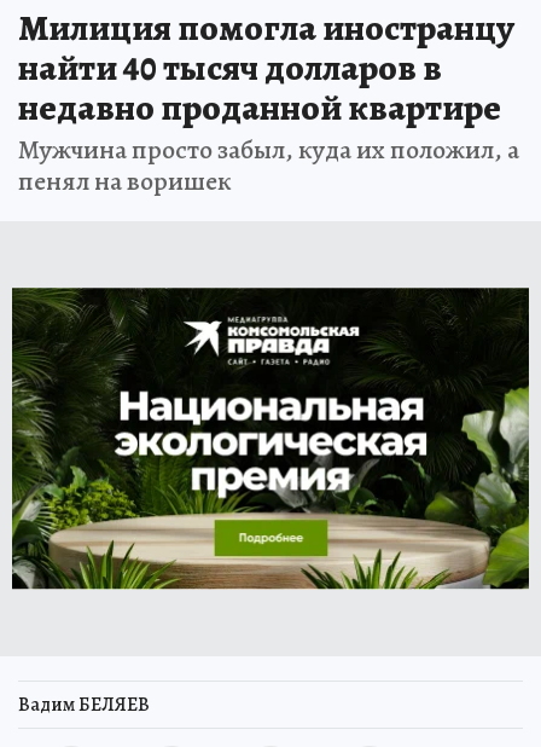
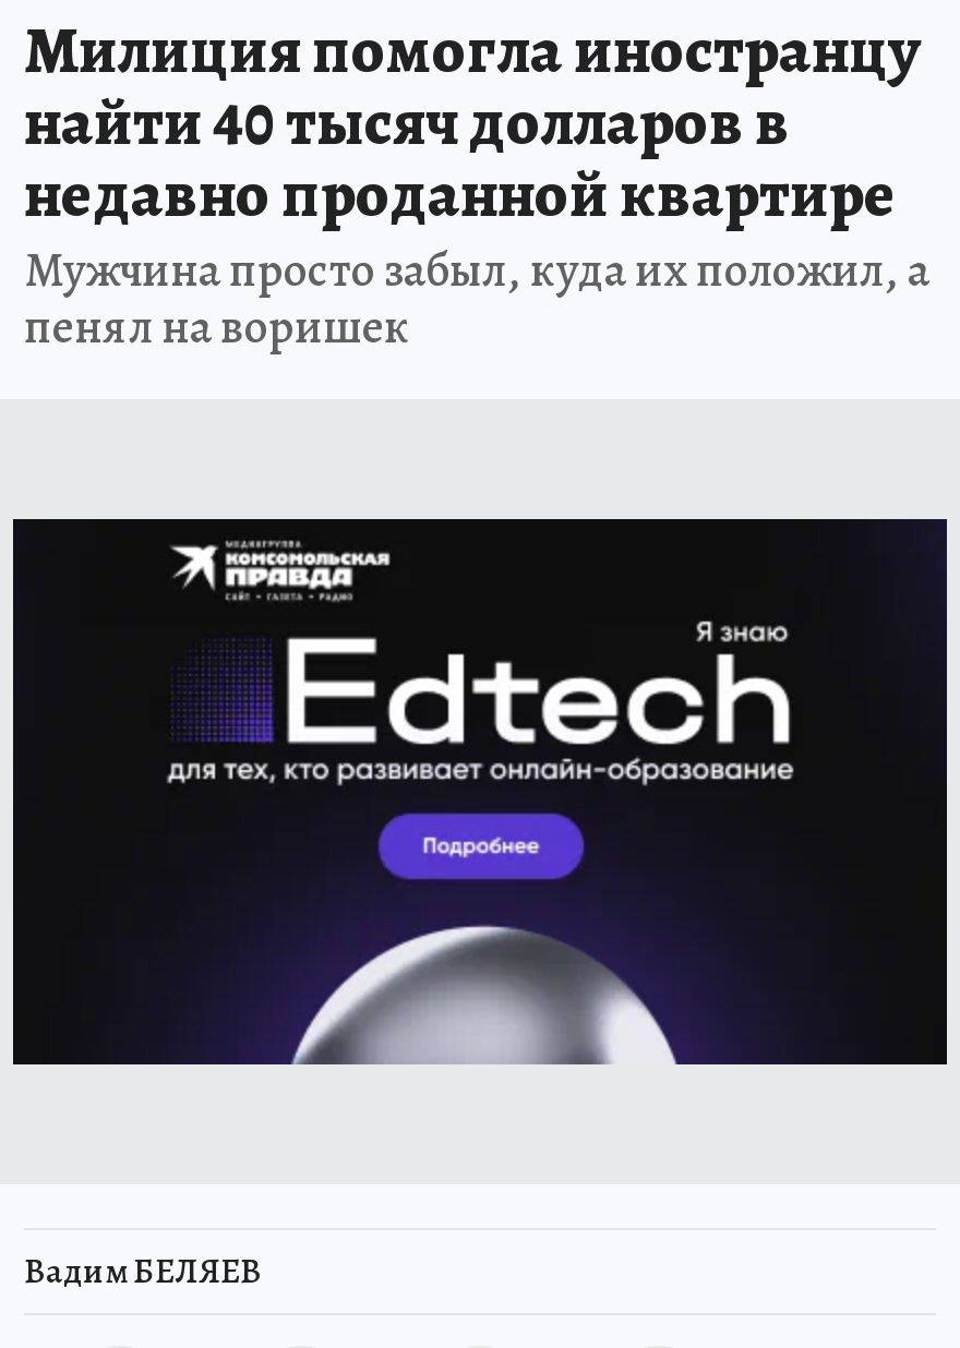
- [image]
+ [image]
